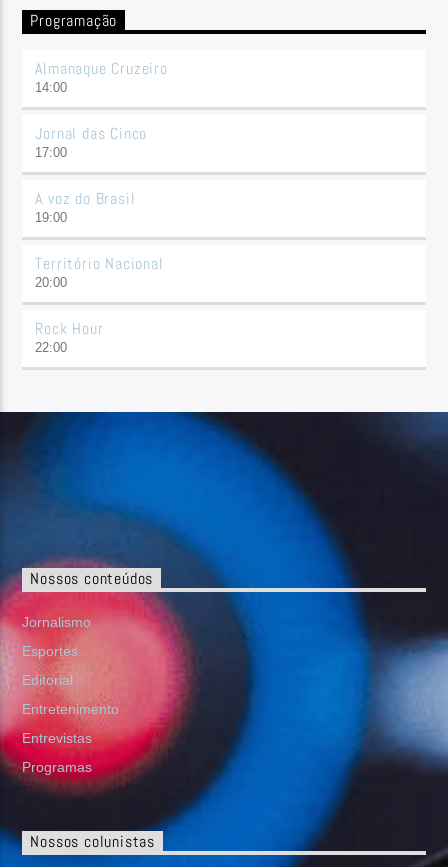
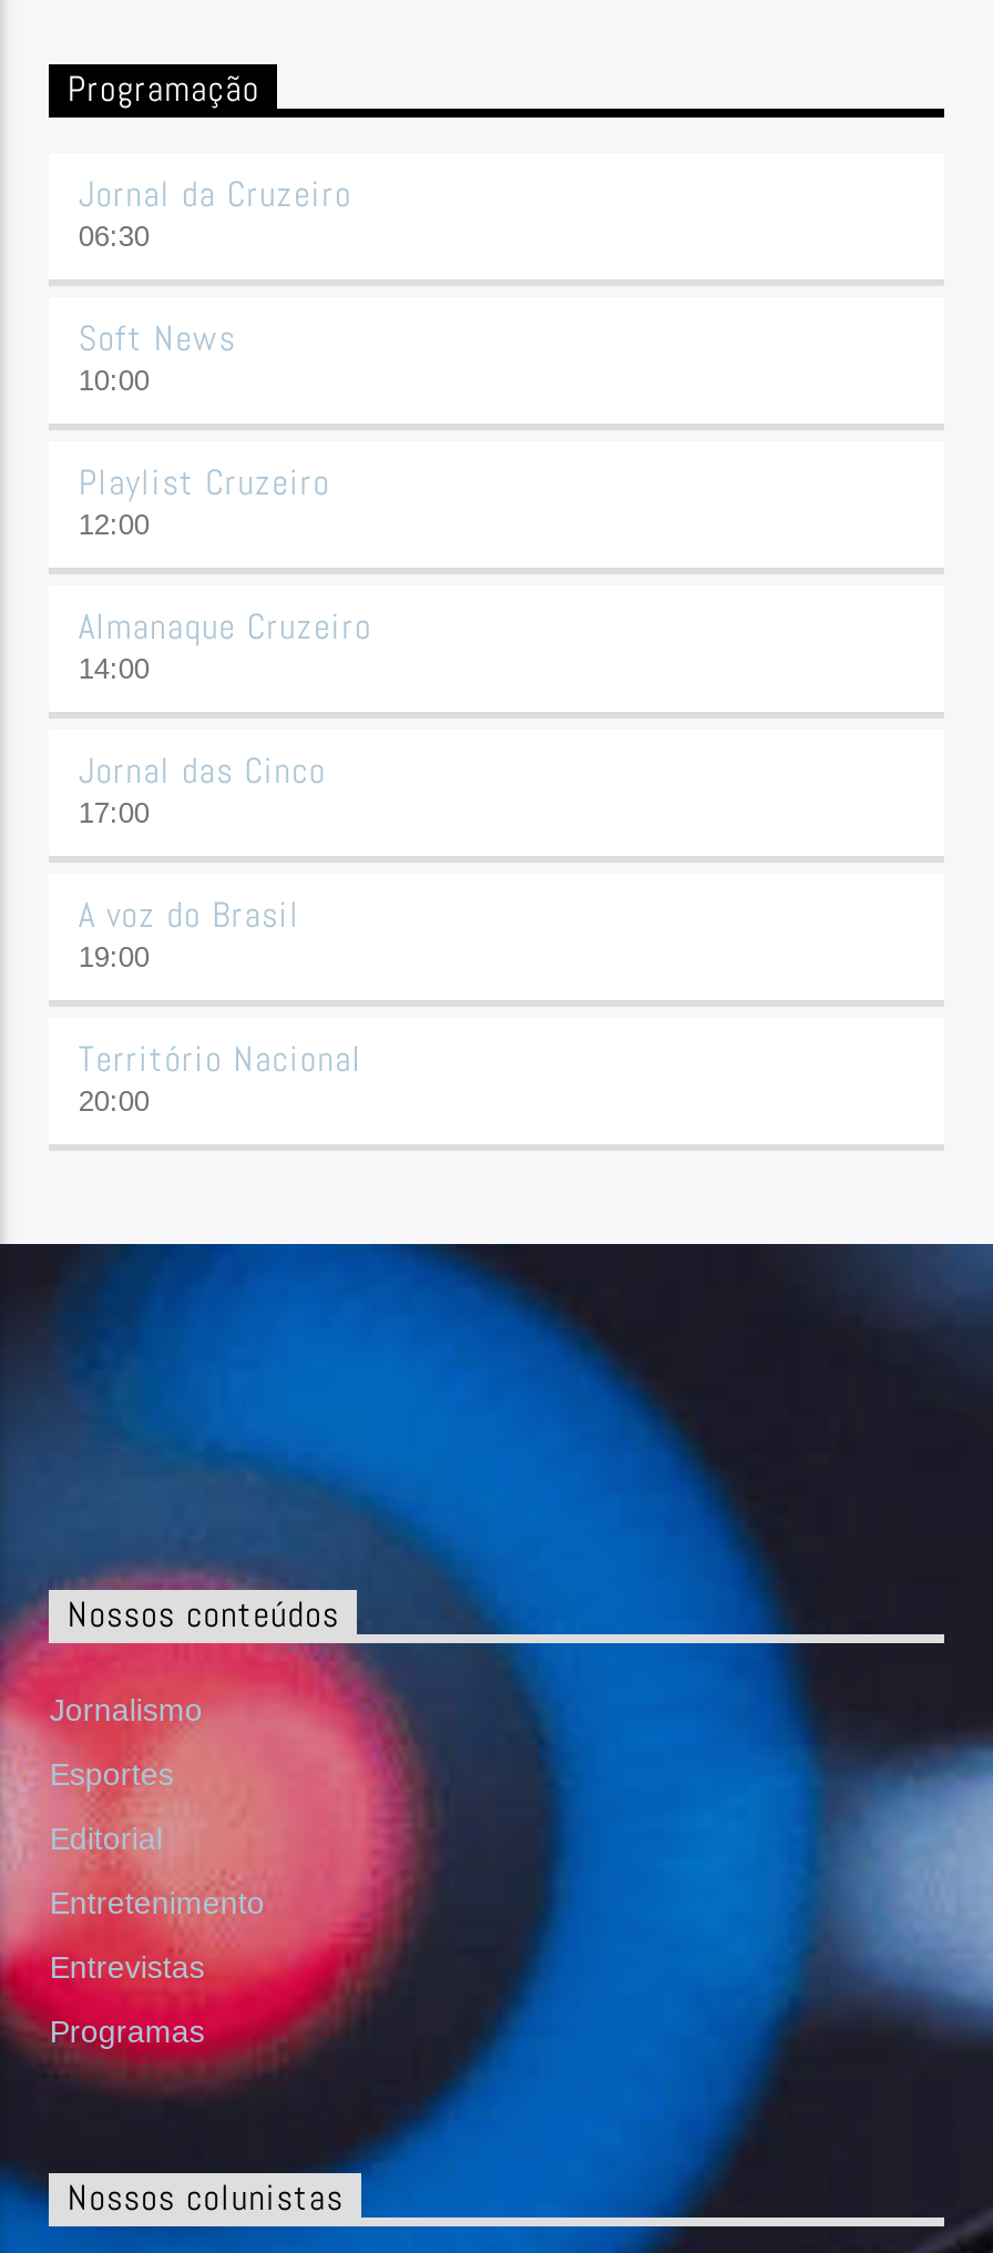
+ Jornal da Cruzeiro
+ 06:30
+ Soft News
+ 10:00
+ Playlist Cruzeiro
+ 12:00

moved down: Almanaque Cruzeiro | 14:00 | Jornal das Cinco | 17:00 | A voz do Brasil | 19:00 | Território Nacional | 20:00

- Rock Hour
- 22:00
